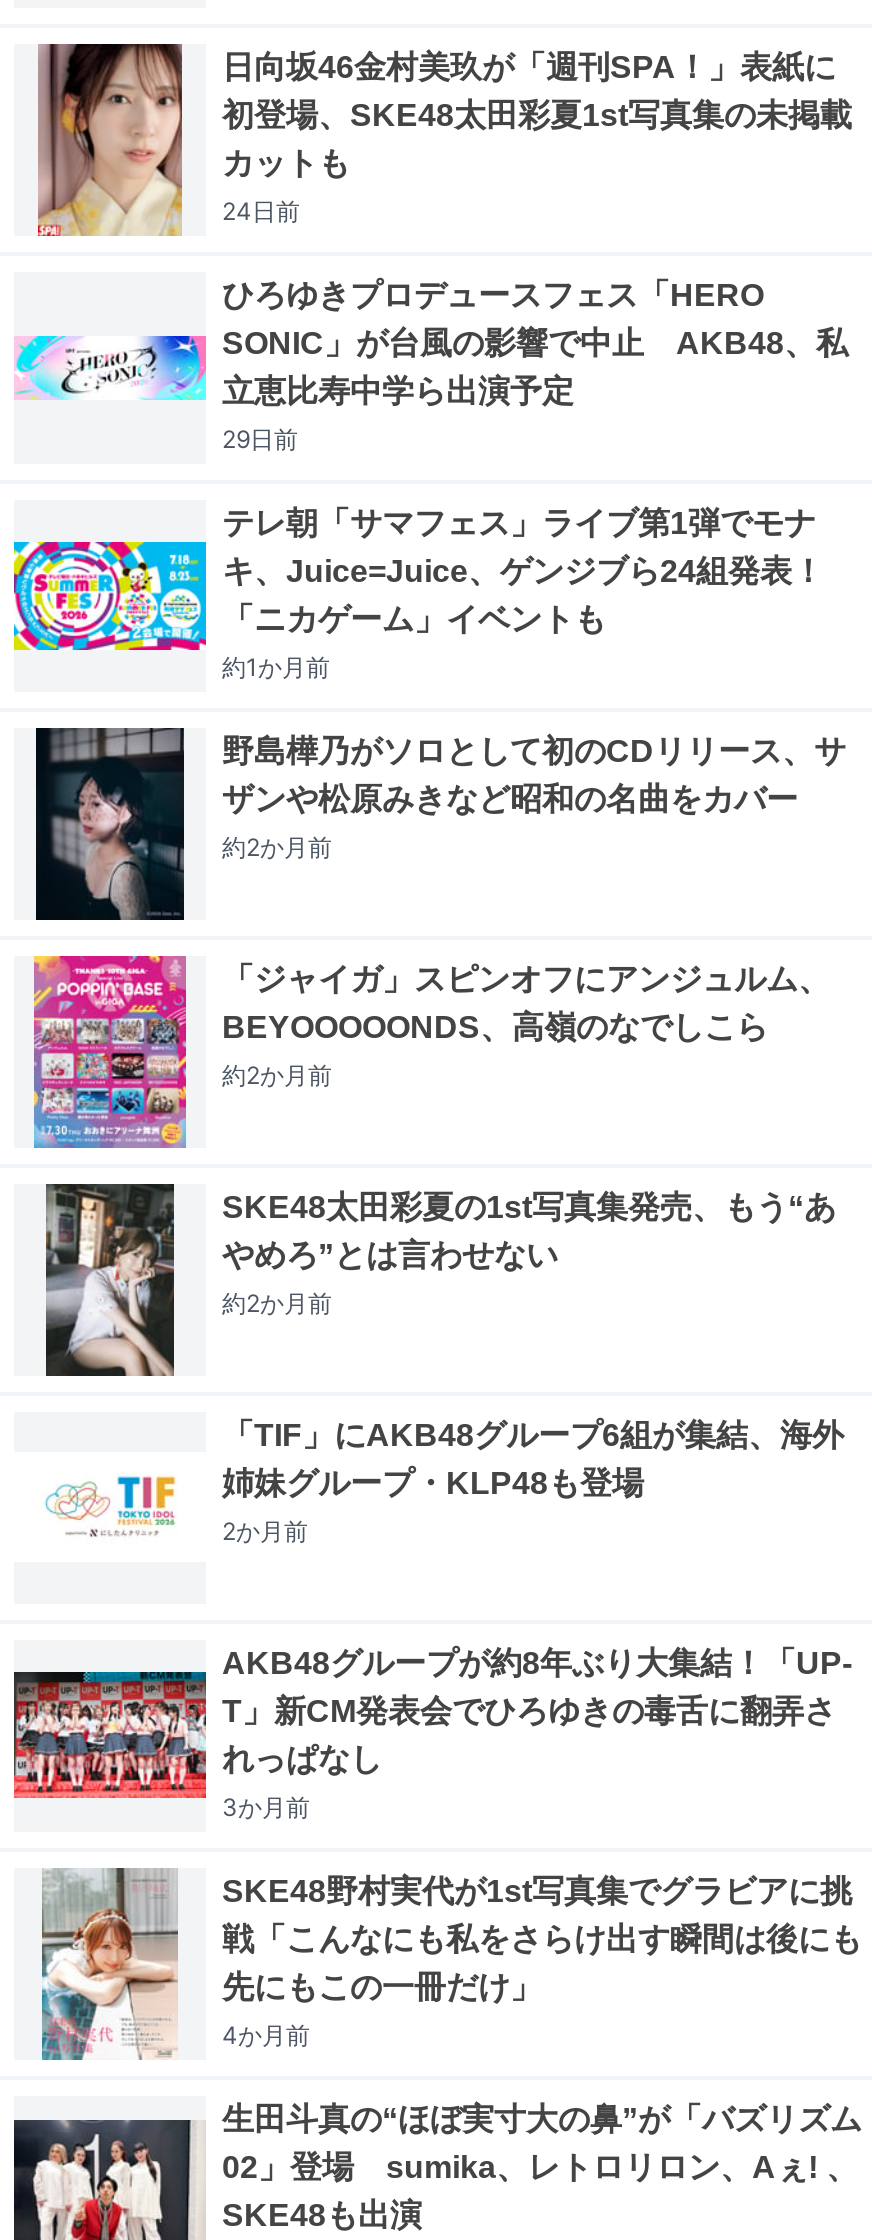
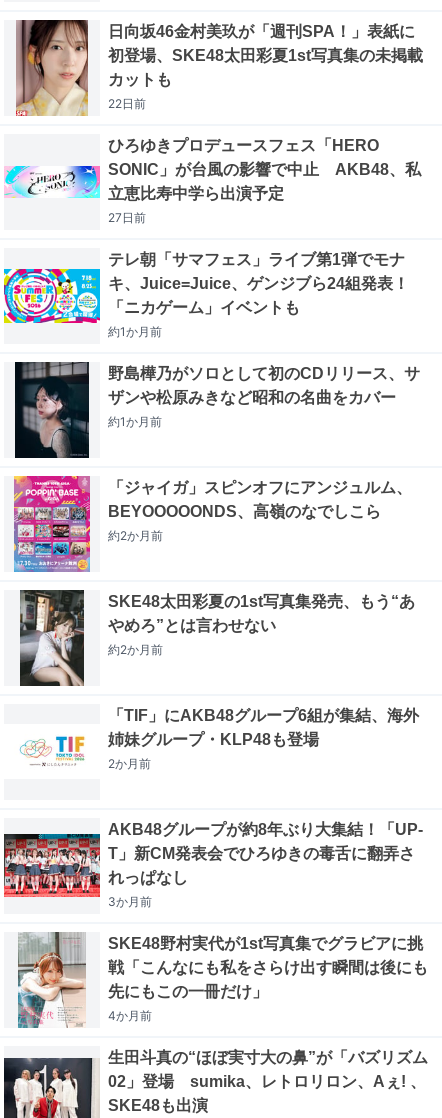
- 24日前
+ 22日前

- 29日前
+ 27日前

- 約2か月前
+ 約1か月前
